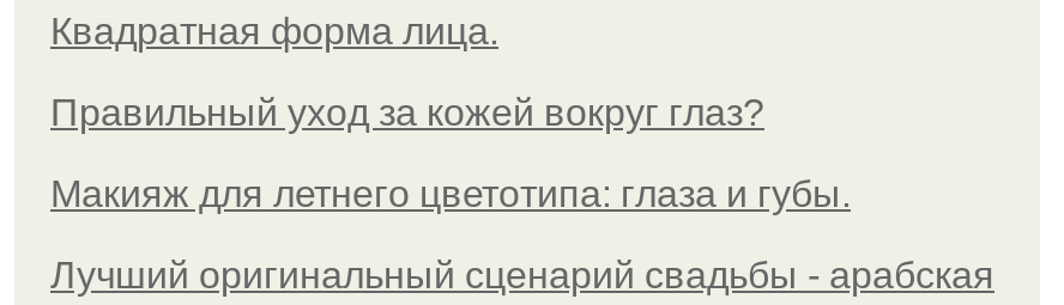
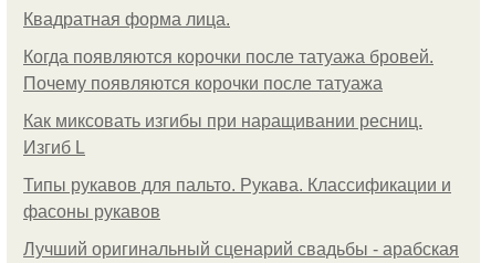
- Правильный уход за кожей вокруг глаз?
- Макияж для летнего цветотипа: глаза и губы.
+ Когда появляются корочки после татуажа бровей.
+ Почему появляются корочки после татуажа
+ Как миксовать изгибы при наращивании ресниц.
+ Изгиб L
+ Типы рукавов для пальто. Рукава. Классификации и
+ фасоны рукавов
